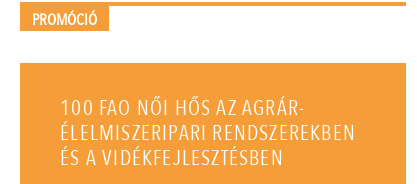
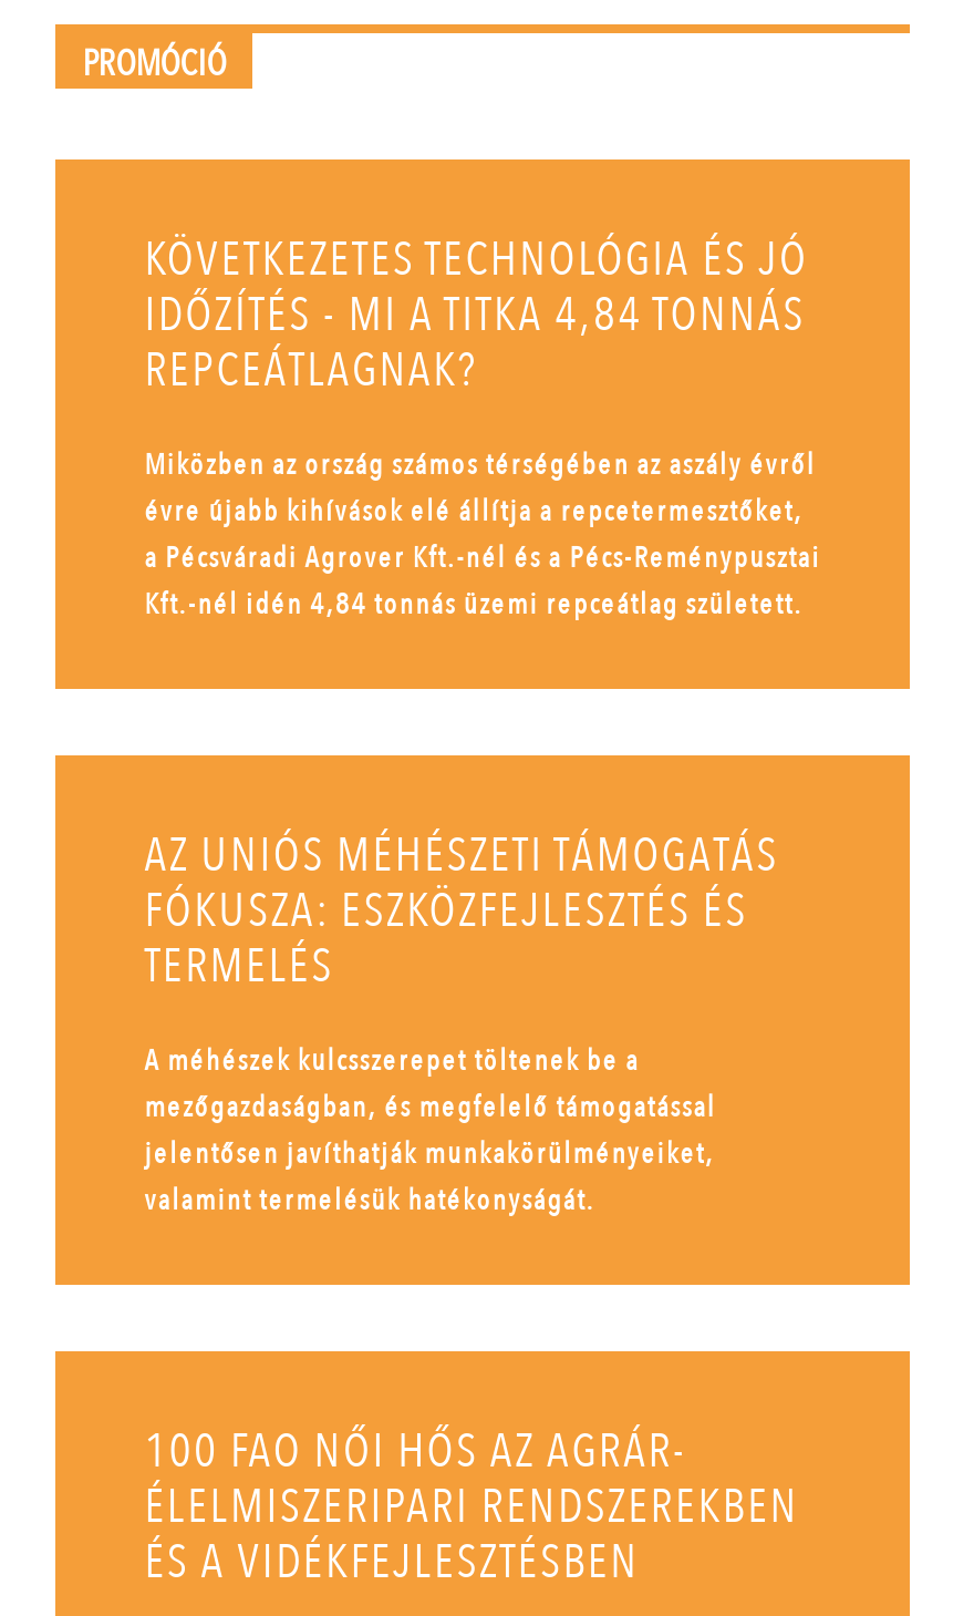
+ KÖVETKEZETES TECHNOLÓGIA ÉS JÓ
+ IDŐZÍTÉS - MI A TITKA 4,84 TONNÁS
+ REPCEÁTLAGNAK?
+ Miközben az ország számos térségében az aszály évről
+ évre újabb kihívások elé állítja a repcetermesztőket,
+ a Pécsváradi Agrover Kft.-nél és a Pécs-Reménypusztai
+ Kft.-nél idén 4,84 tonnás üzemi repceátlag született.

+ AZ UNIÓS MÉHÉSZETI TÁMOGATÁS
+ FÓKUSZA: ESZKÖZFEJLESZTÉS ÉS
+ TERMELÉS
+ A méhészek kulcsszerepet töltenek be a
+ mezőgazdaságban, és megfelelő támogatással
+ jelentősen javíthatják munkakörülményeiket,
+ valamint termelésük hatékonyságát.
